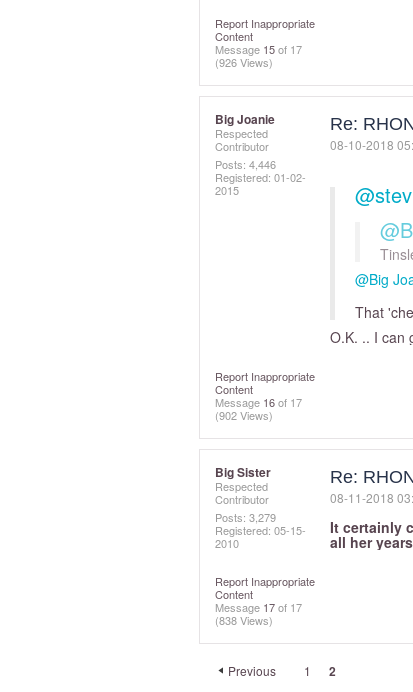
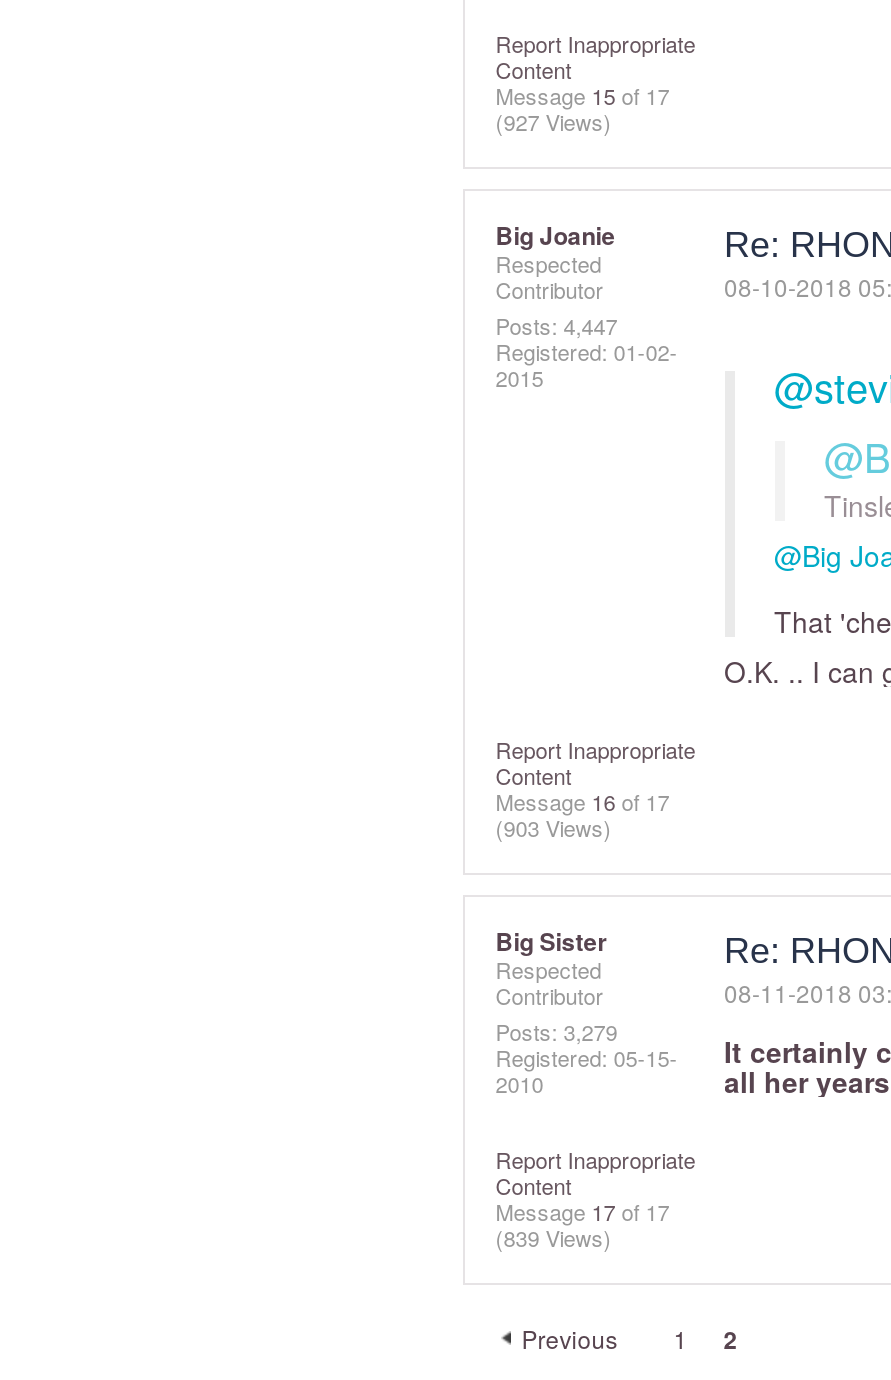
- (926 Views)
+ (927 Views)

- Posts: 4,446
+ Posts: 4,447

- (902 Views)
+ (903 Views)

- (838 Views)
+ (839 Views)
